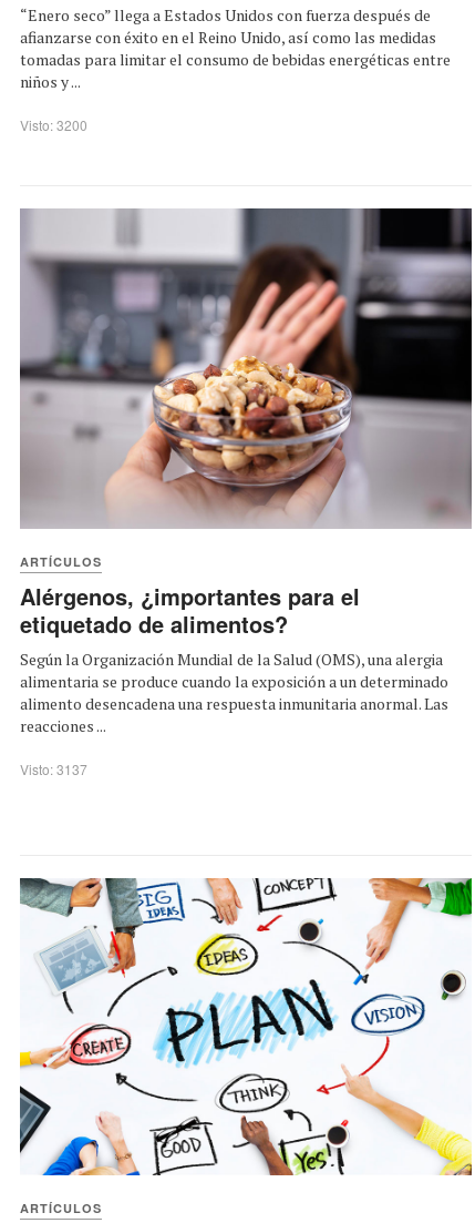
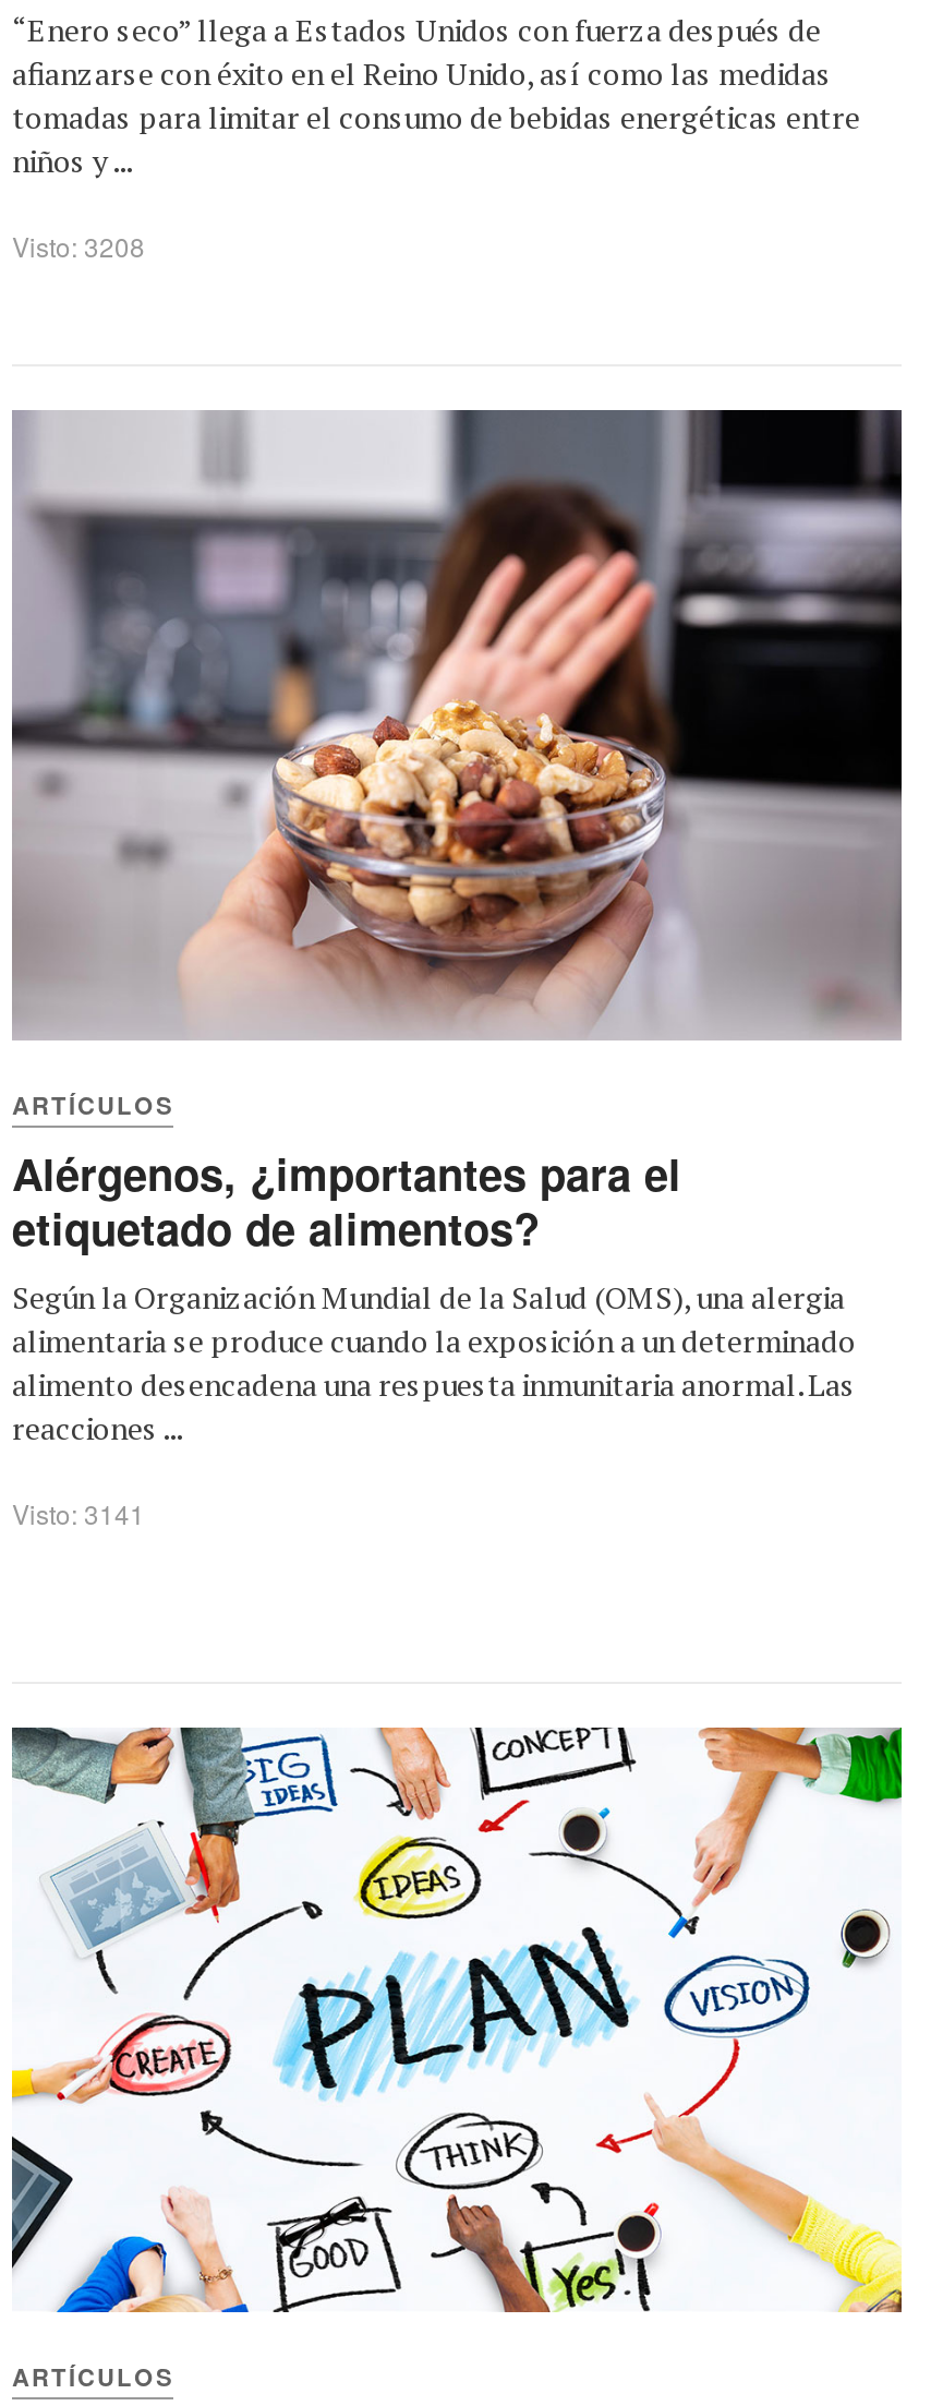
- Visto: 3200
+ Visto: 3208

- Visto: 3137
+ Visto: 3141
